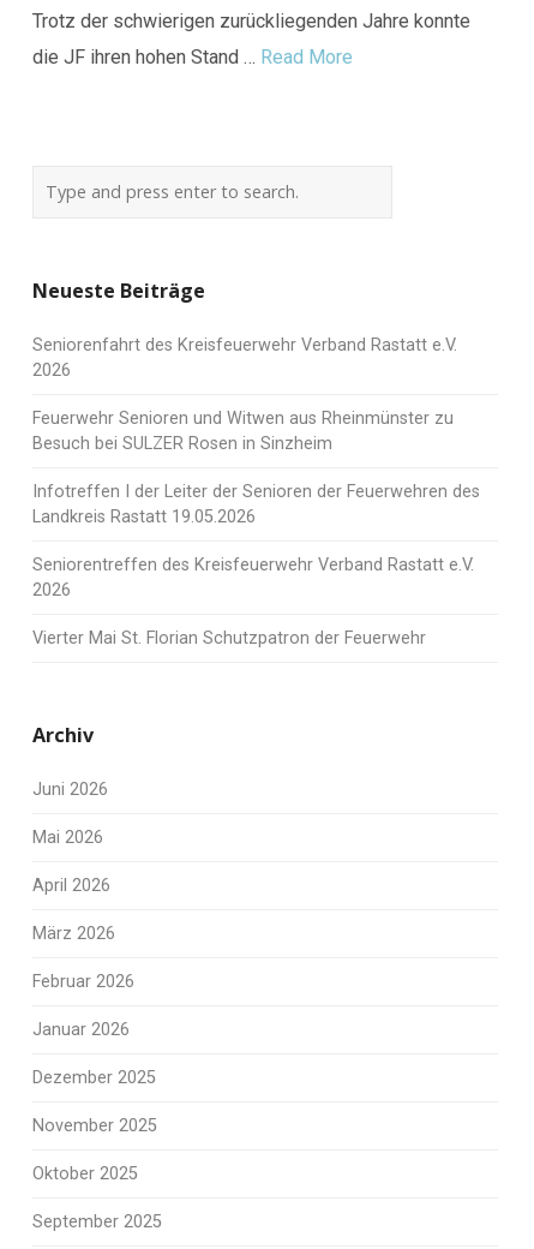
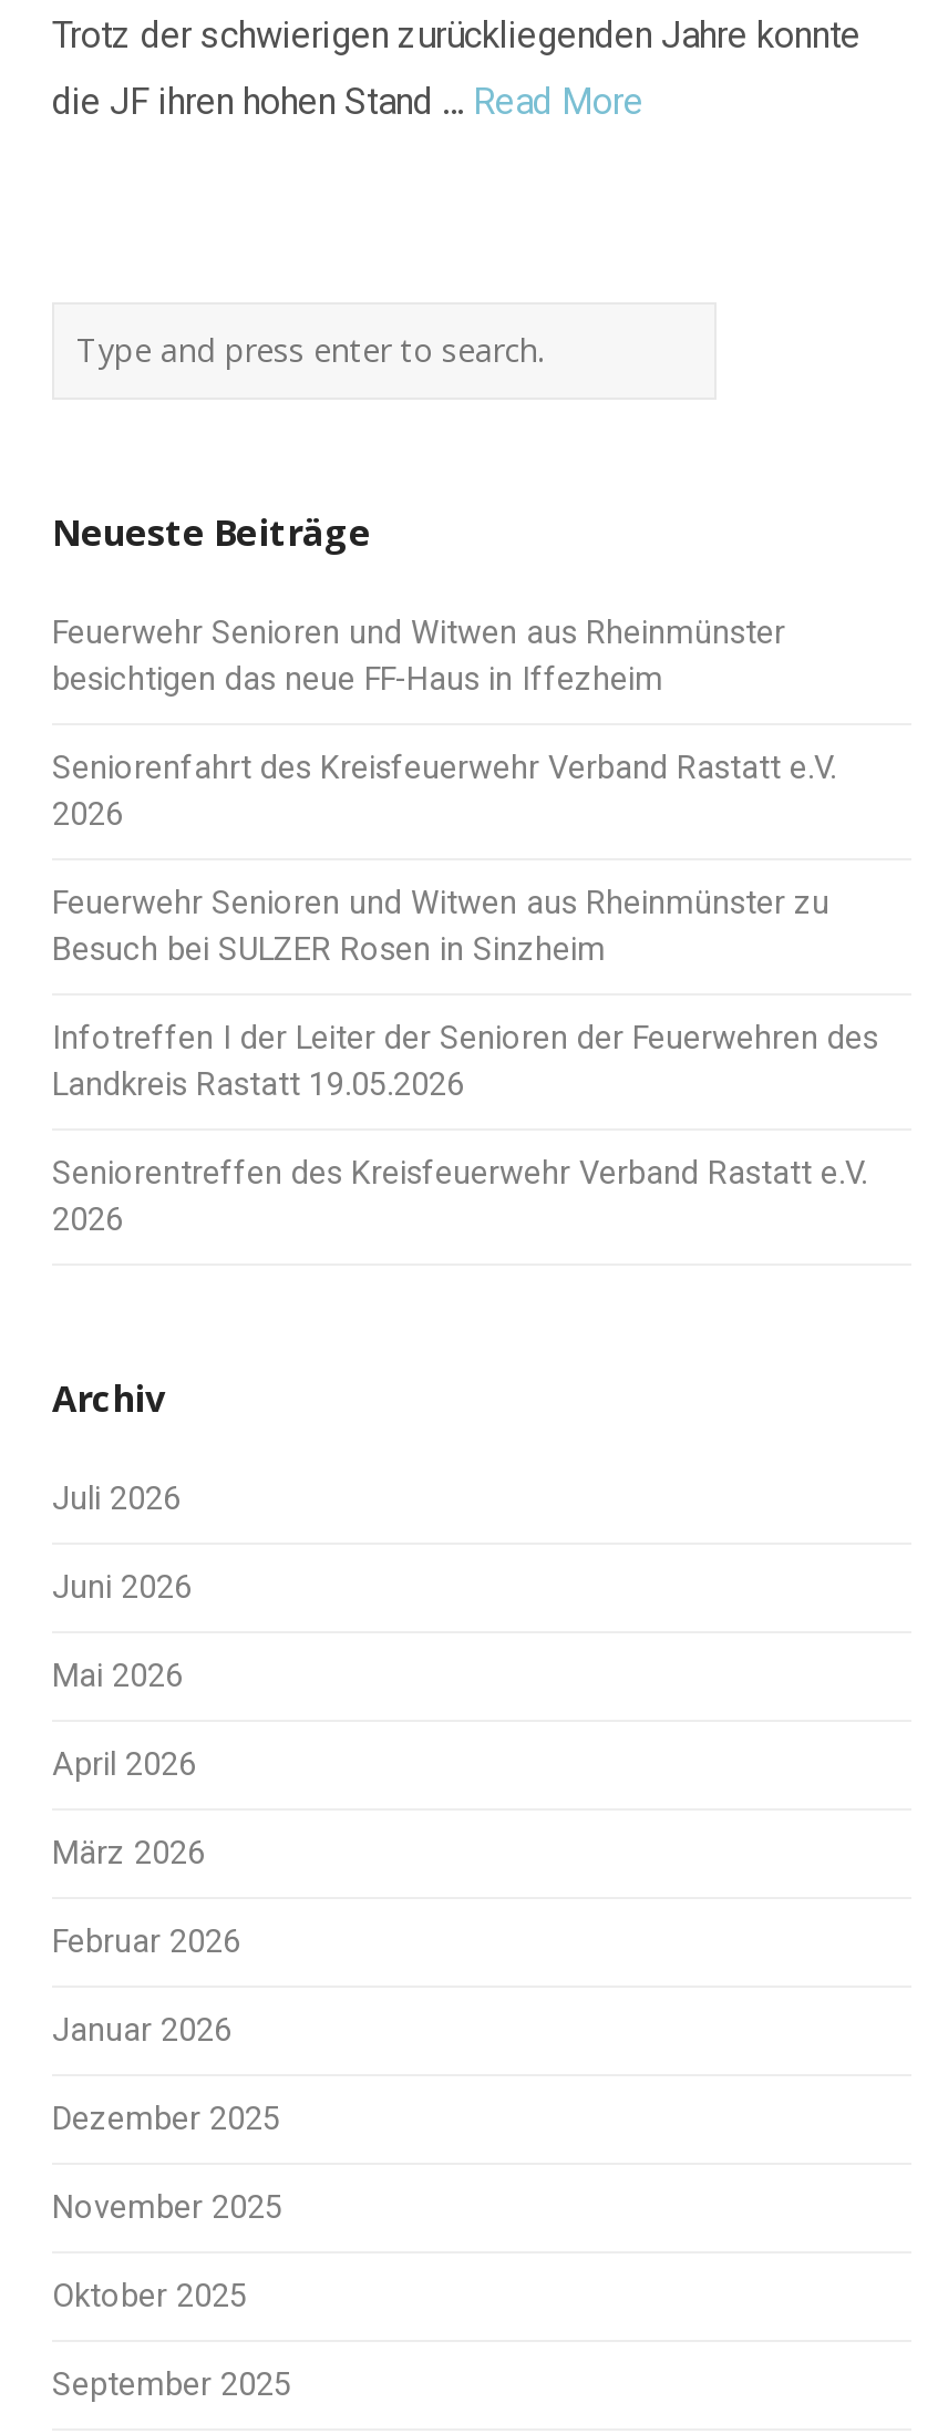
+ Feuerwehr Senioren und Witwen aus Rheinmünster
+ besichtigen das neue FF-Haus in Iffezheim

- Vierter Mai St. Florian Schutzpatron der Feuerwehr

+ Juli 2026
